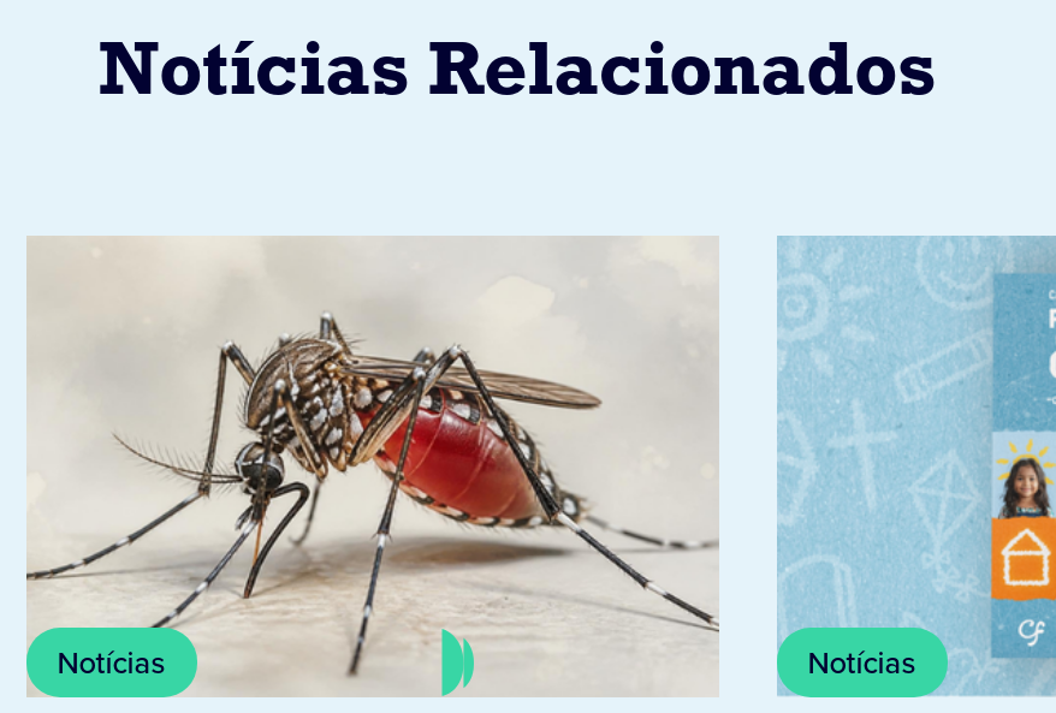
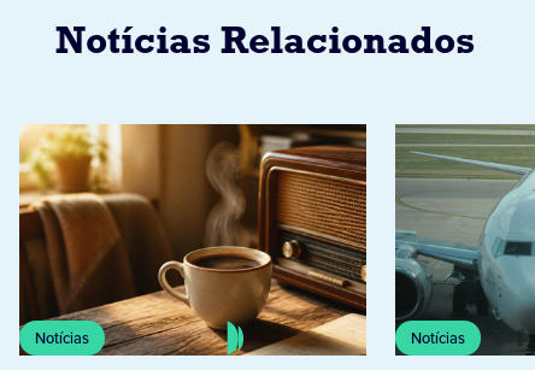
- [image]
+ [image]

- [image]
+ [image]
